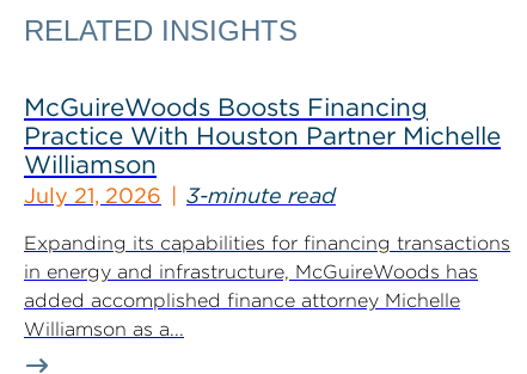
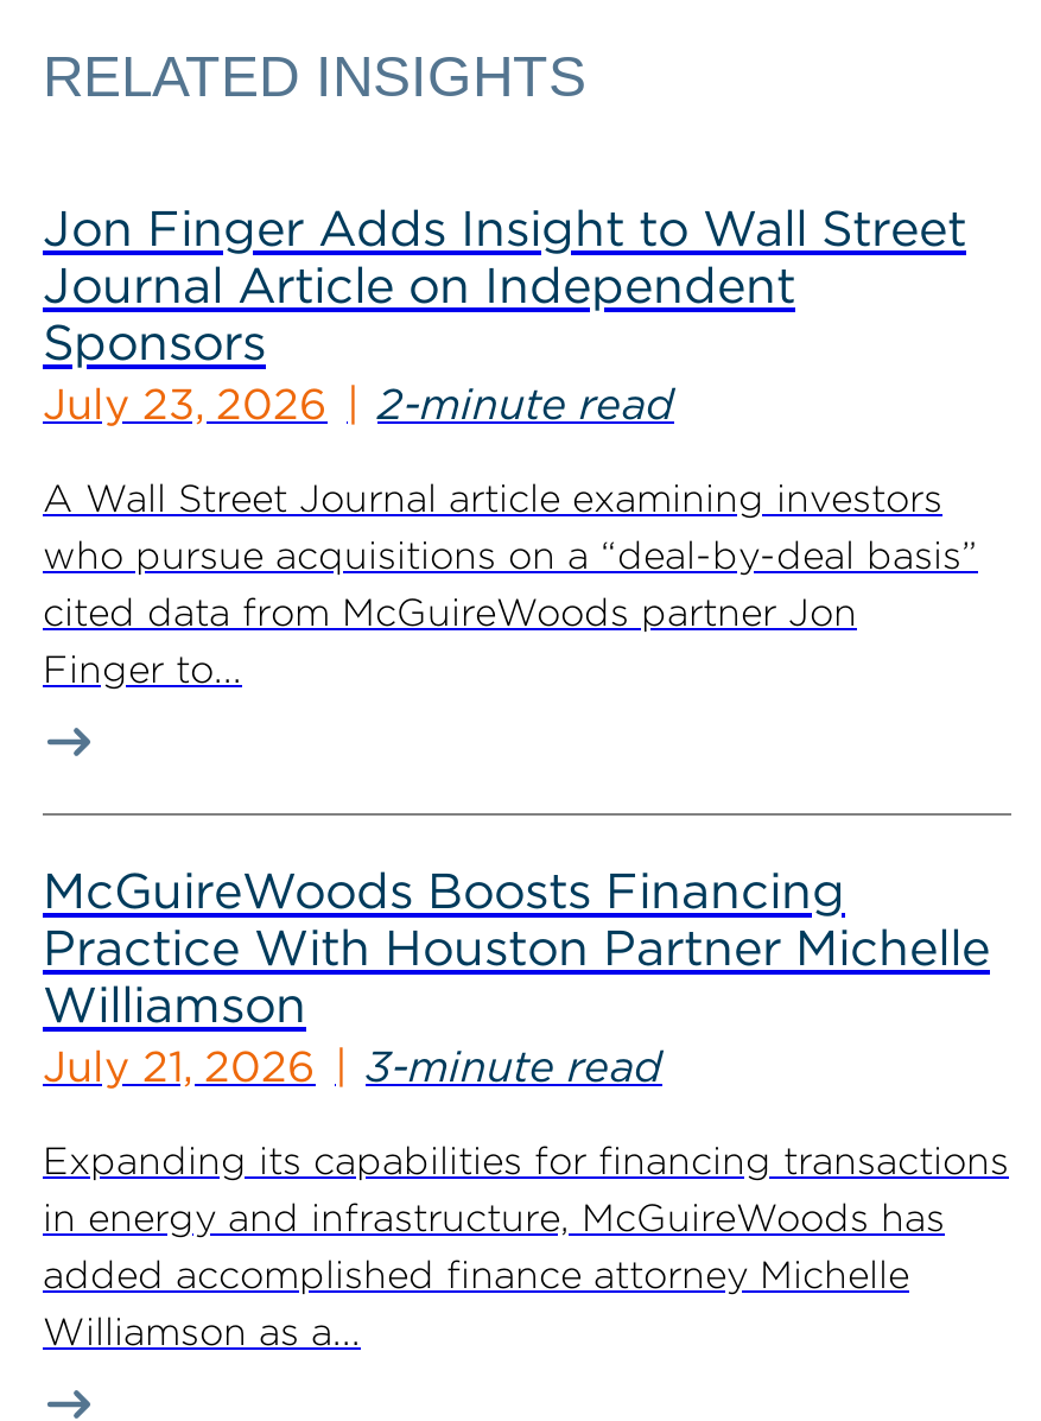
+ Jon Finger Adds Insight to Wall Street
+ Journal Article on Independent
+ Sponsors
+ July 23, 2026
+ 2-minute read
+ A Wall Street Journal article examining investors
+ who pursue acquisitions on a “deal-by-deal basis”
+ cited data from McGuireWoods partner Jon
+ Finger to...
